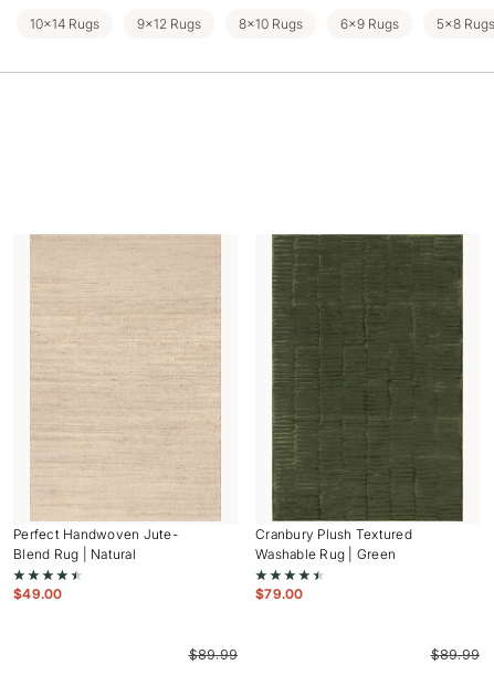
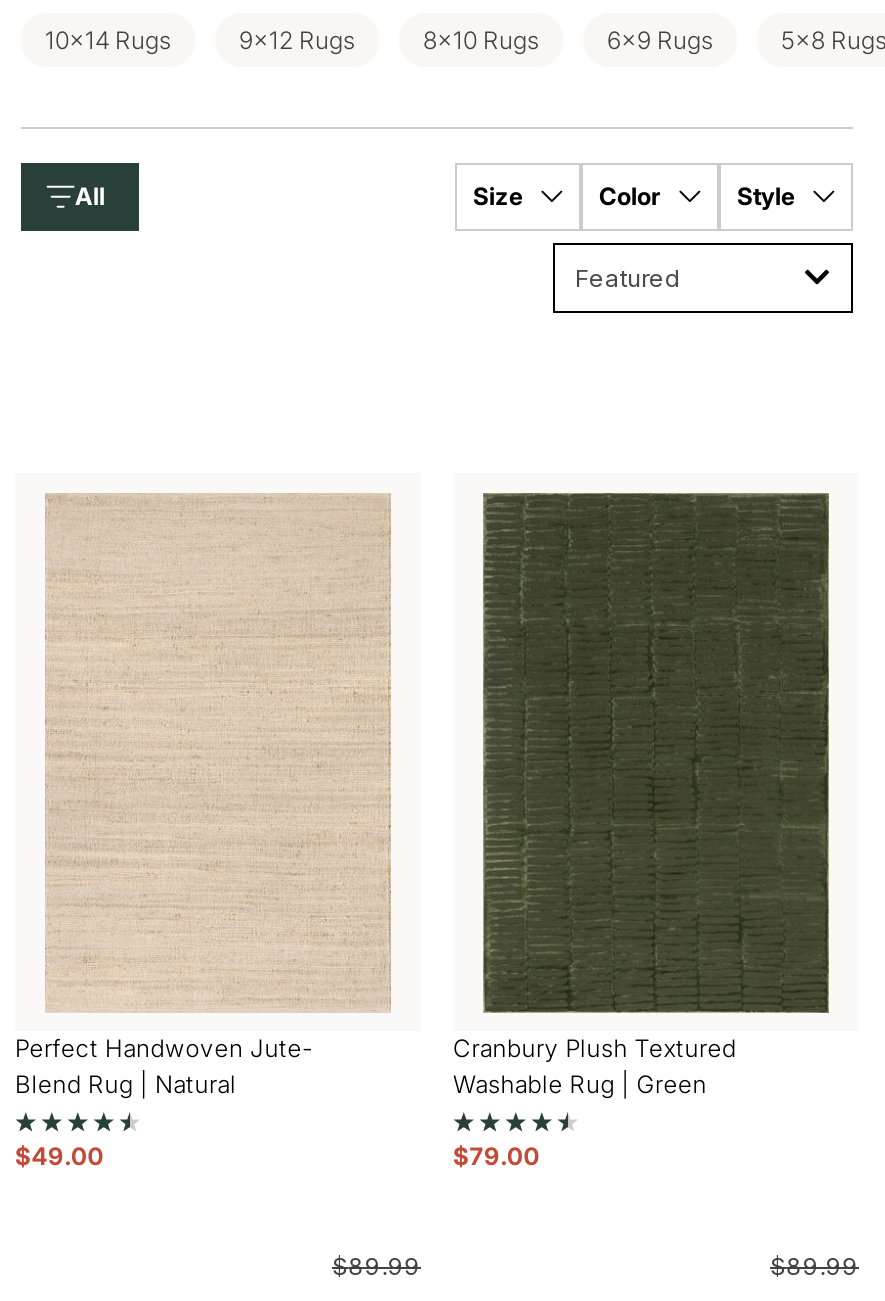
+ All
+ Size
+ Color
+ Style
+ Featured
